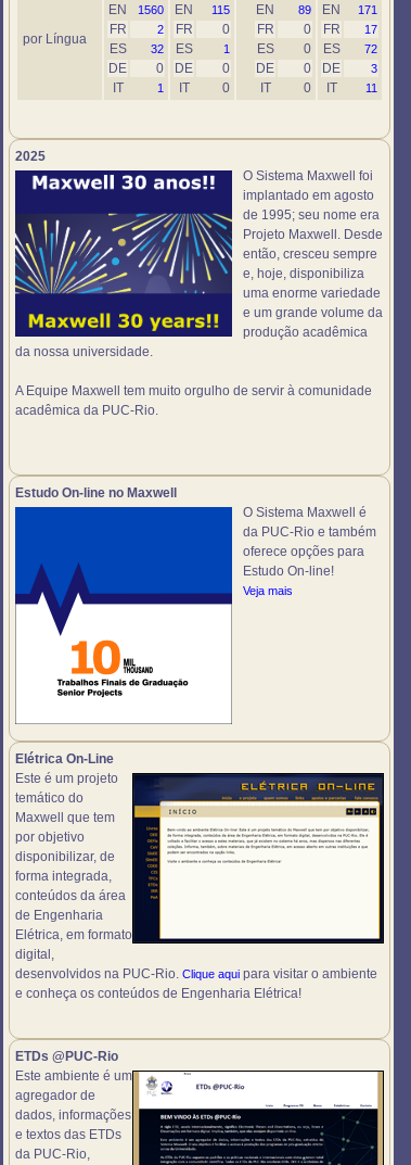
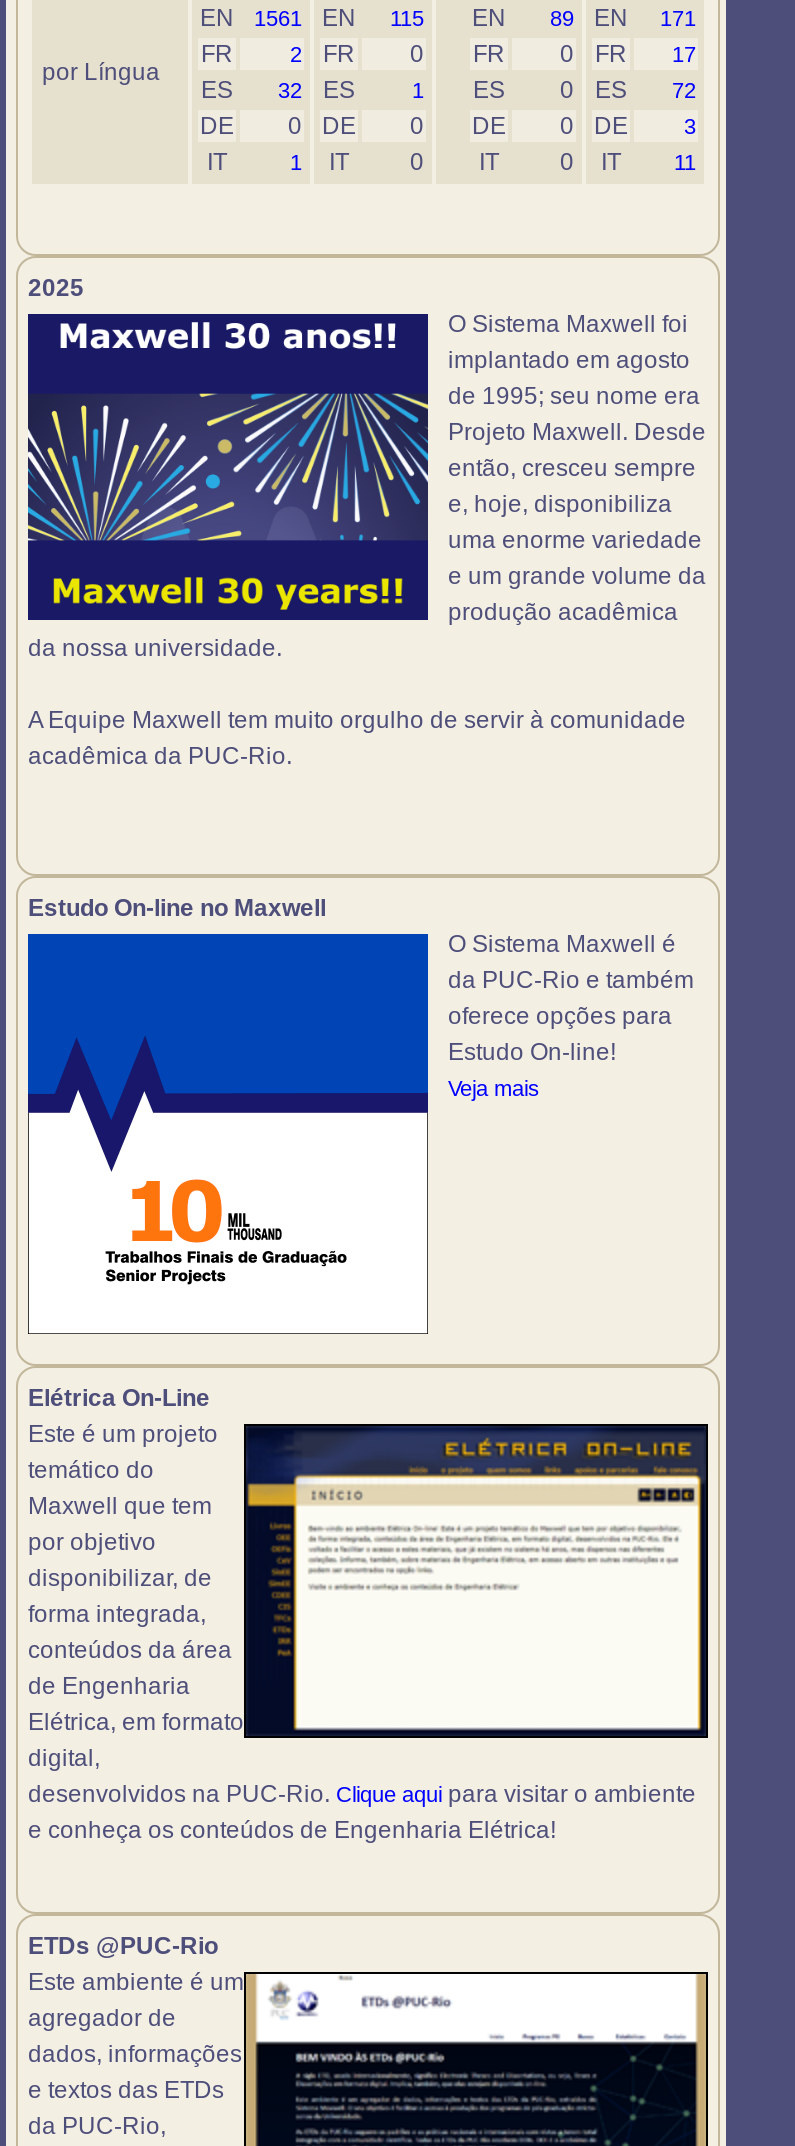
- EN 1560 EN 115 EN 89 EN 171
+ EN 1561 EN 115 EN 89 EN 171
